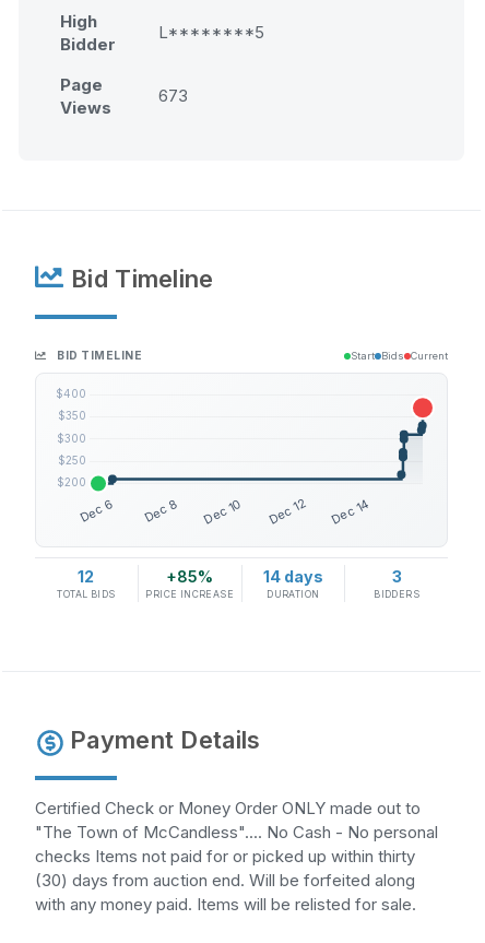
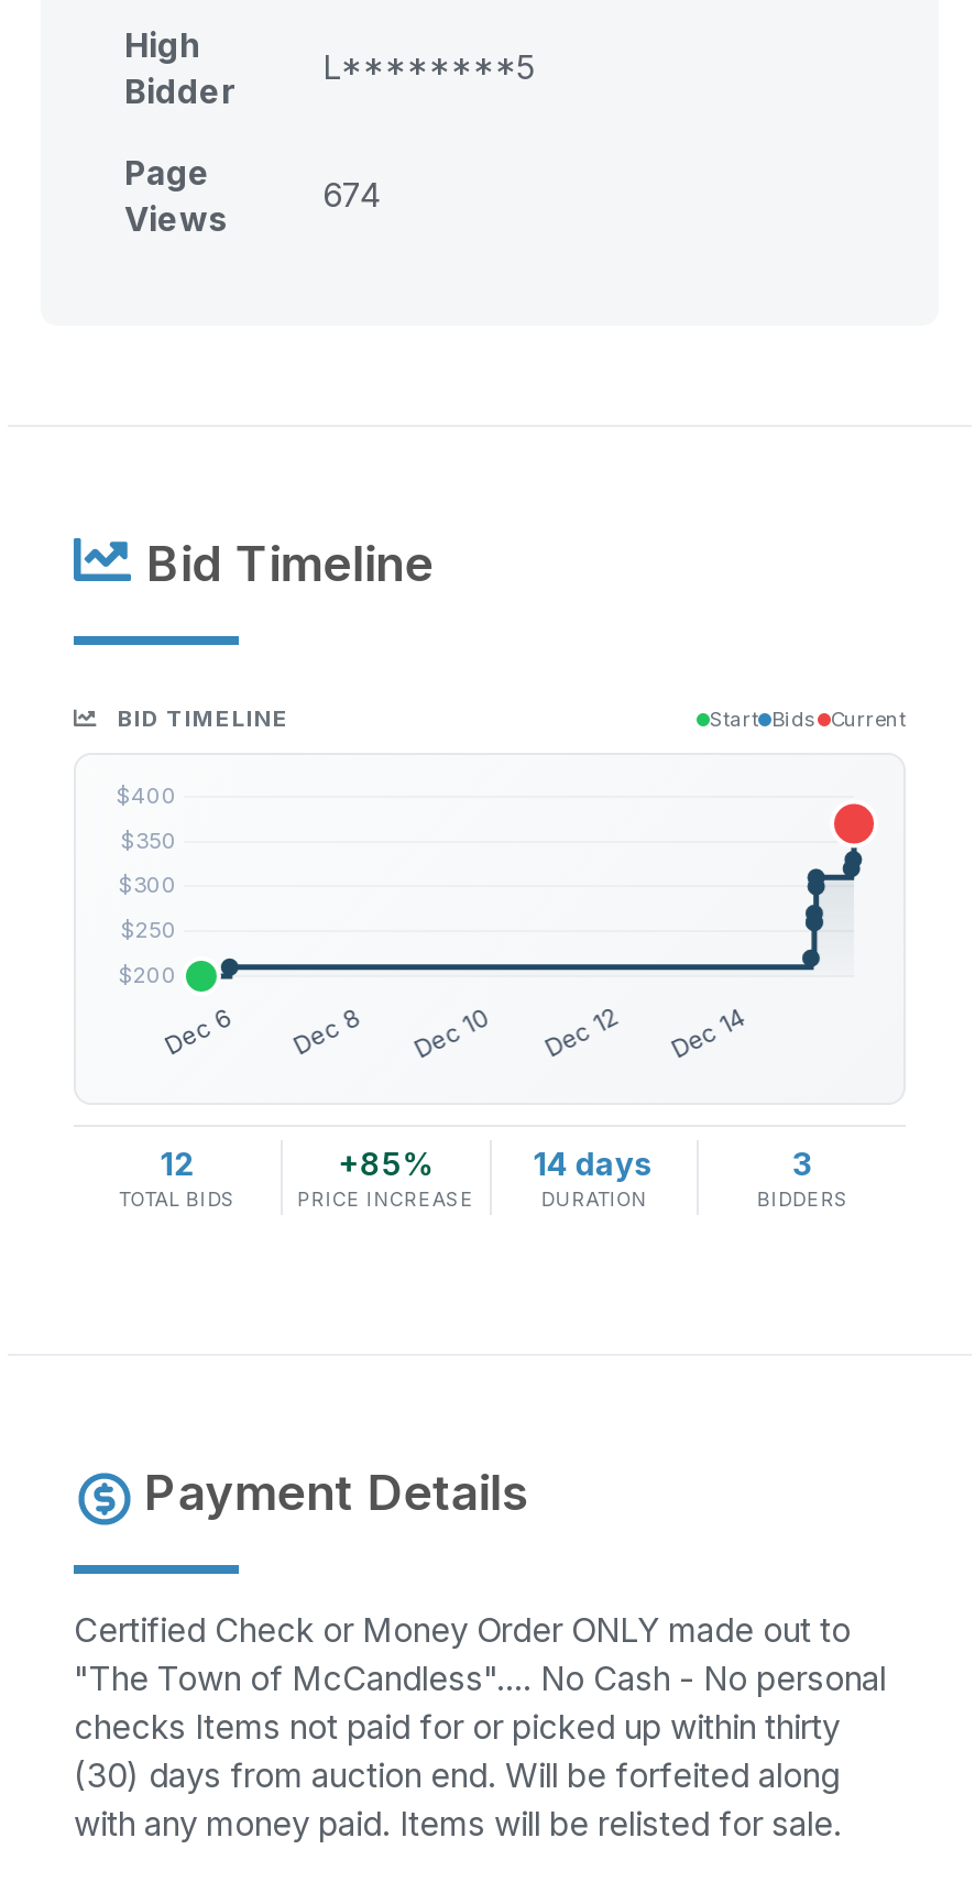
- 673
+ 674
